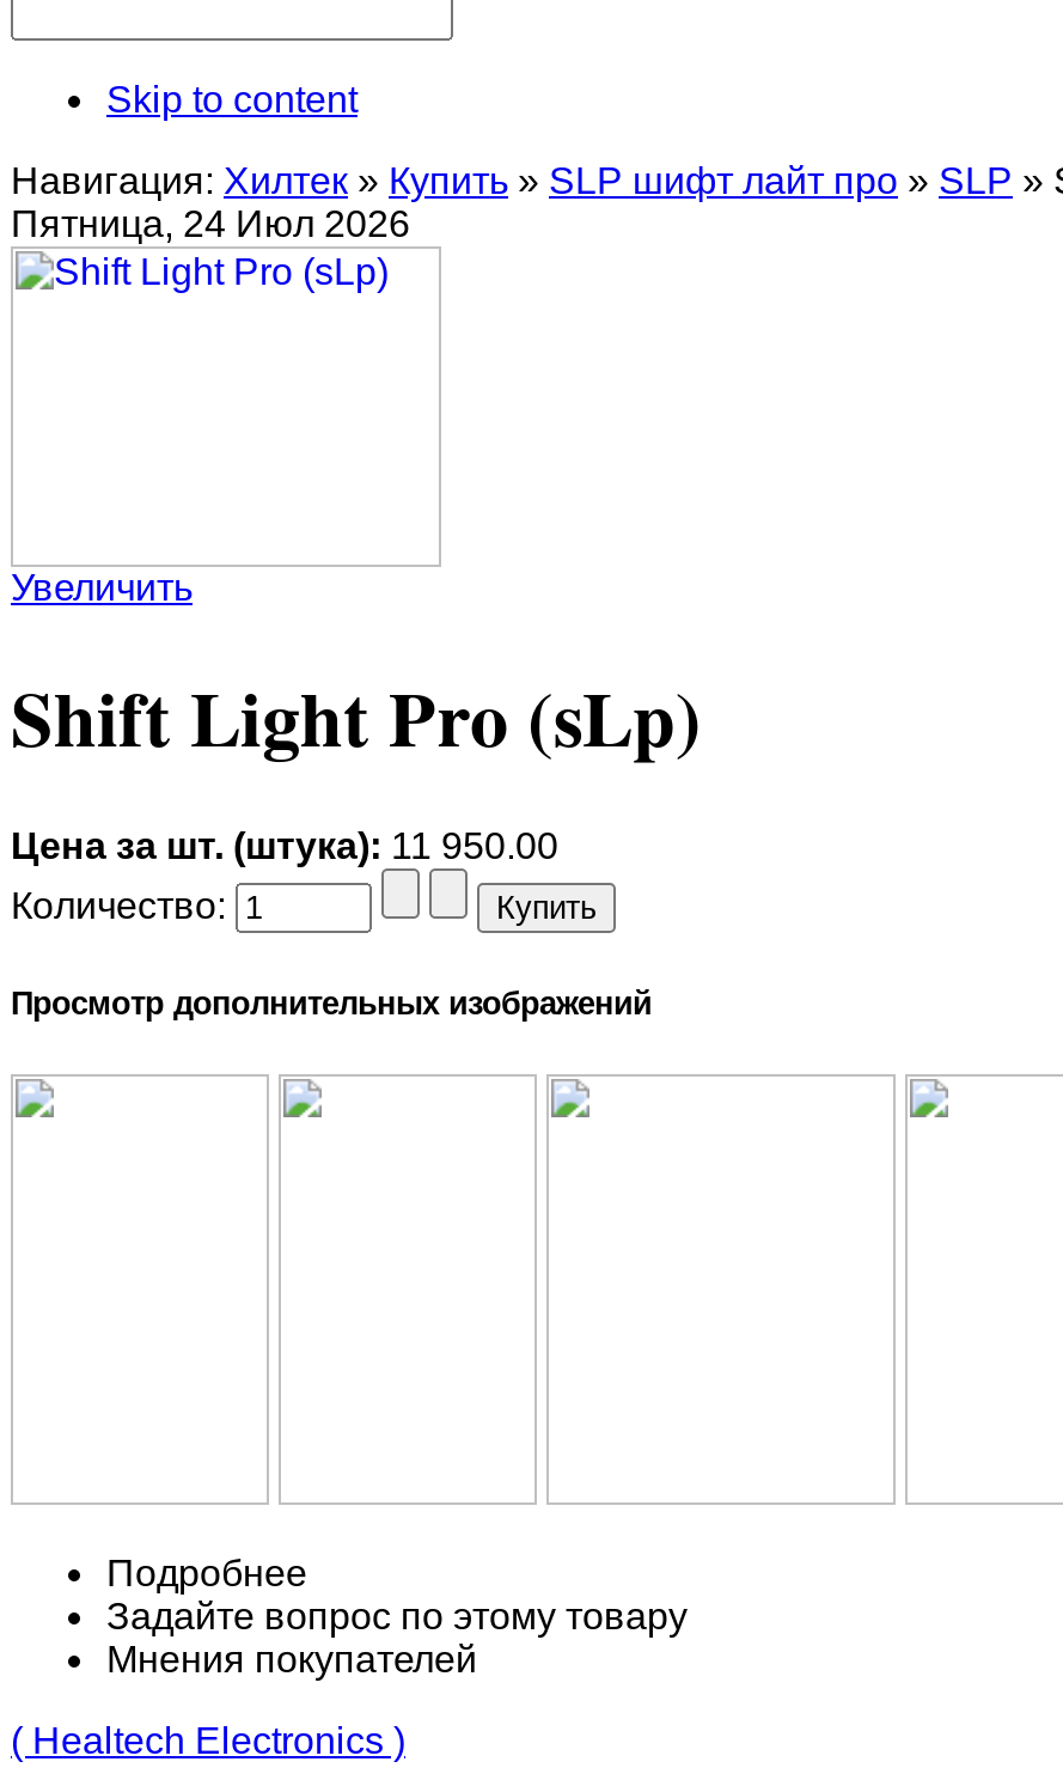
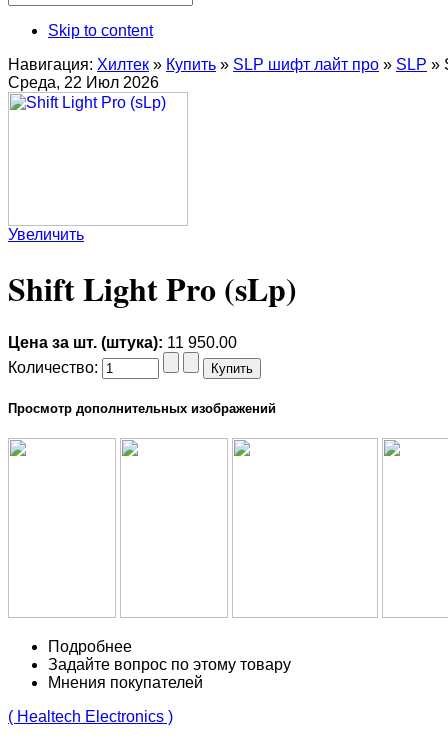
- Пятница, 24 Июл 2026
+ Среда, 22 Июл 2026
